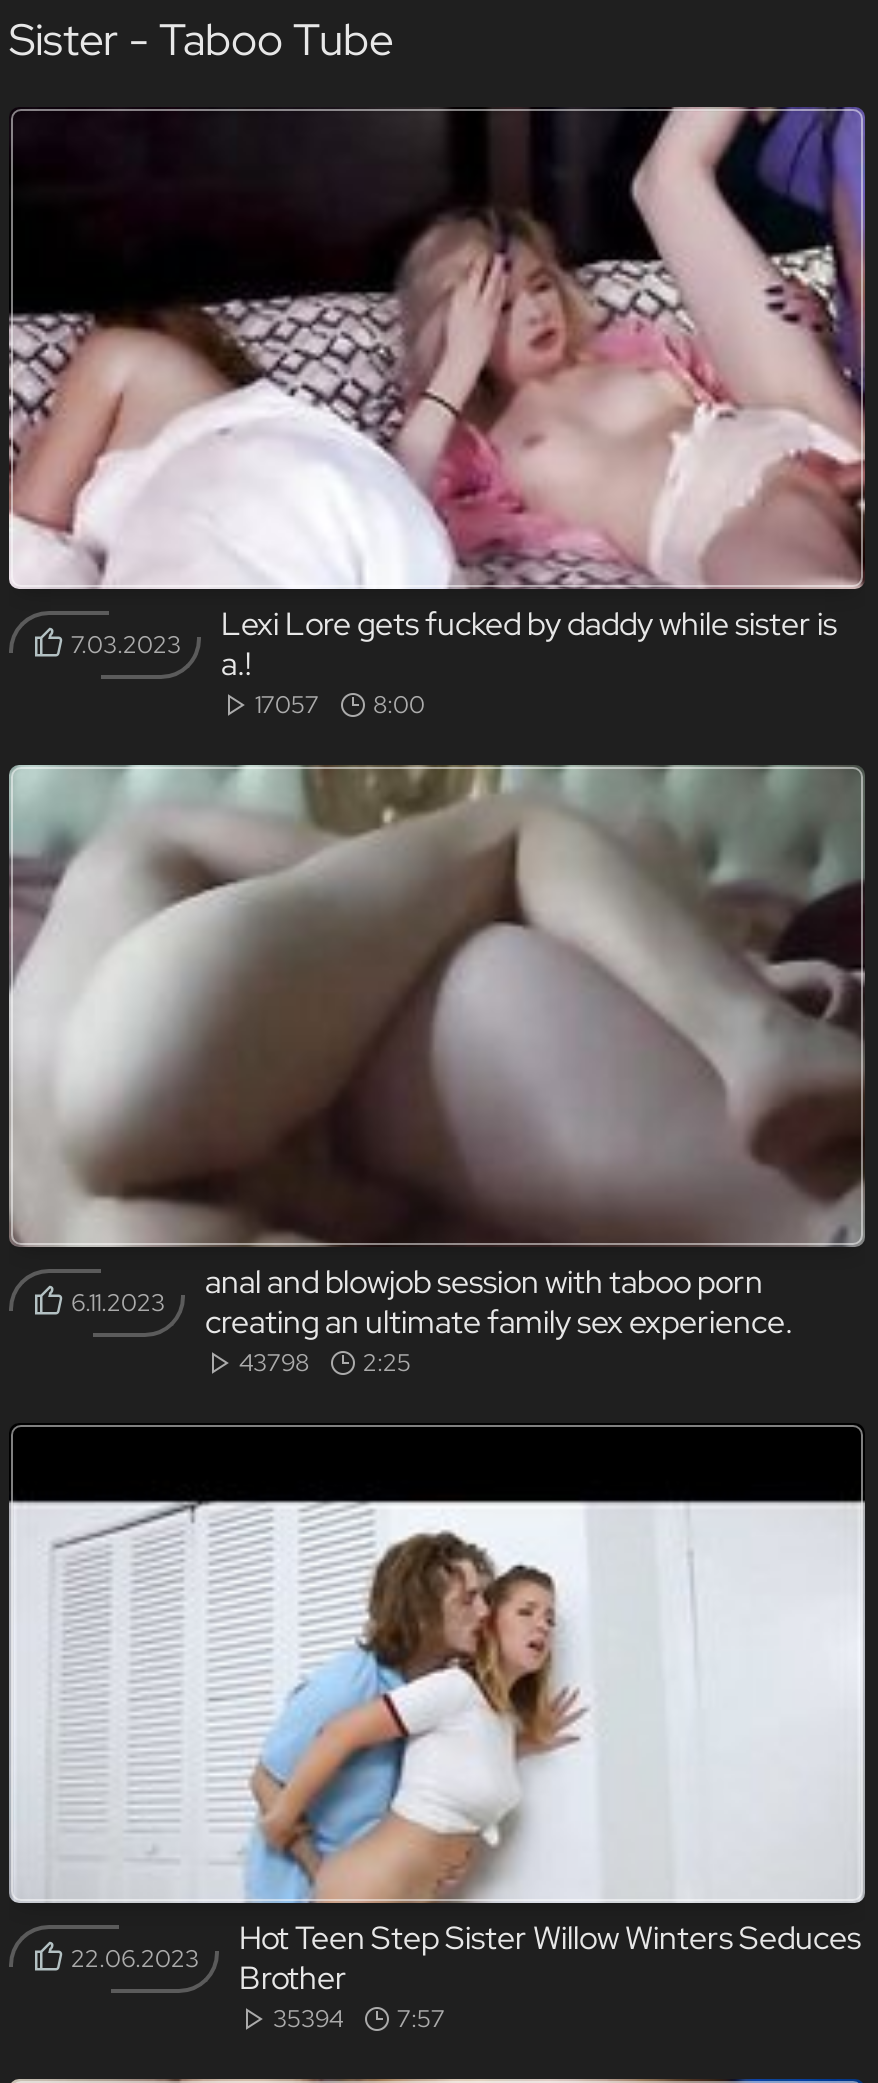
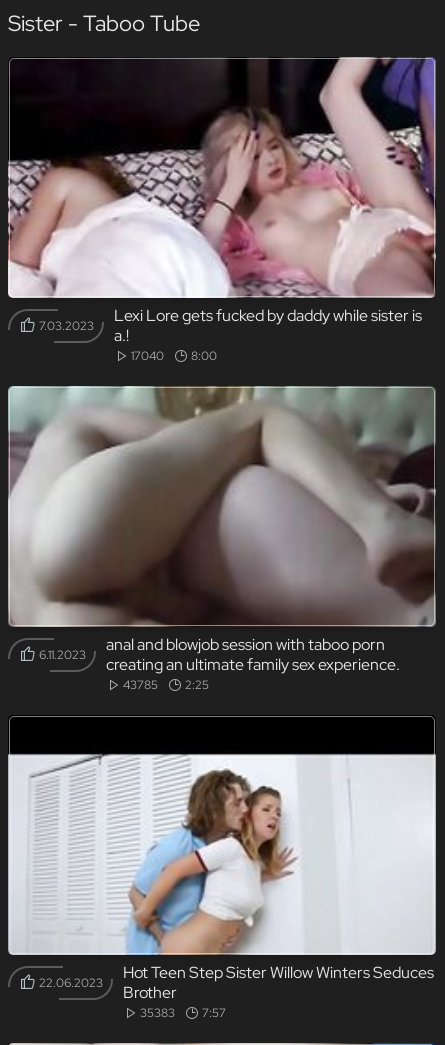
- 17057 8:00
+ 17040 8:00

- 43798 2:25
+ 43785 2:25

- 35394 7:57
+ 35383 7:57
